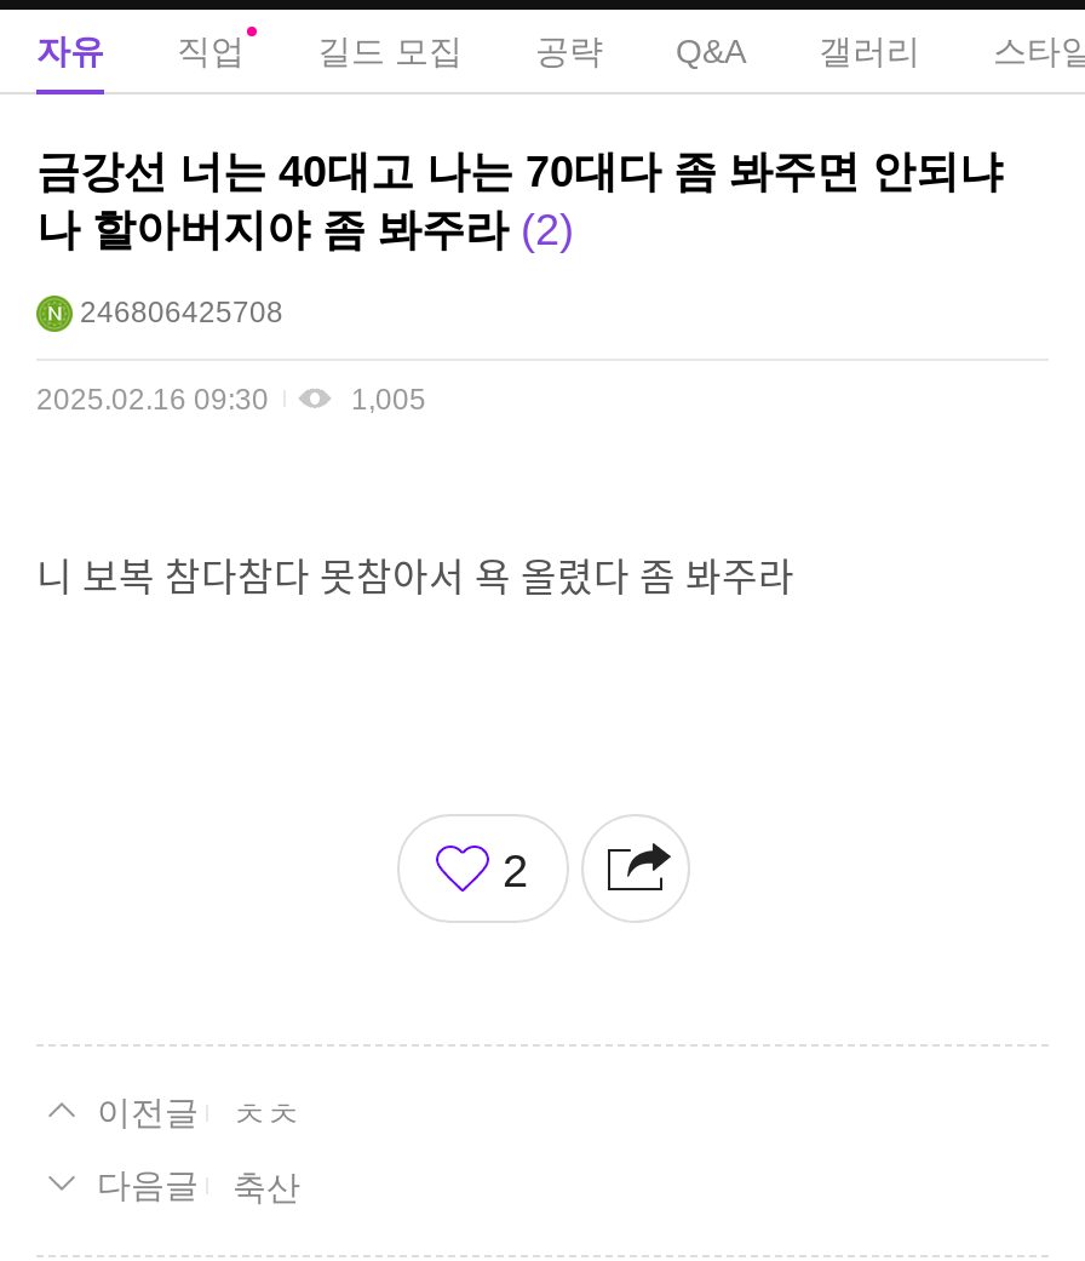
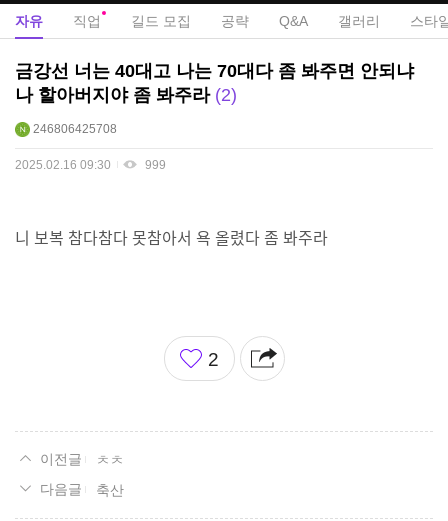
- 1,005
+ 999
